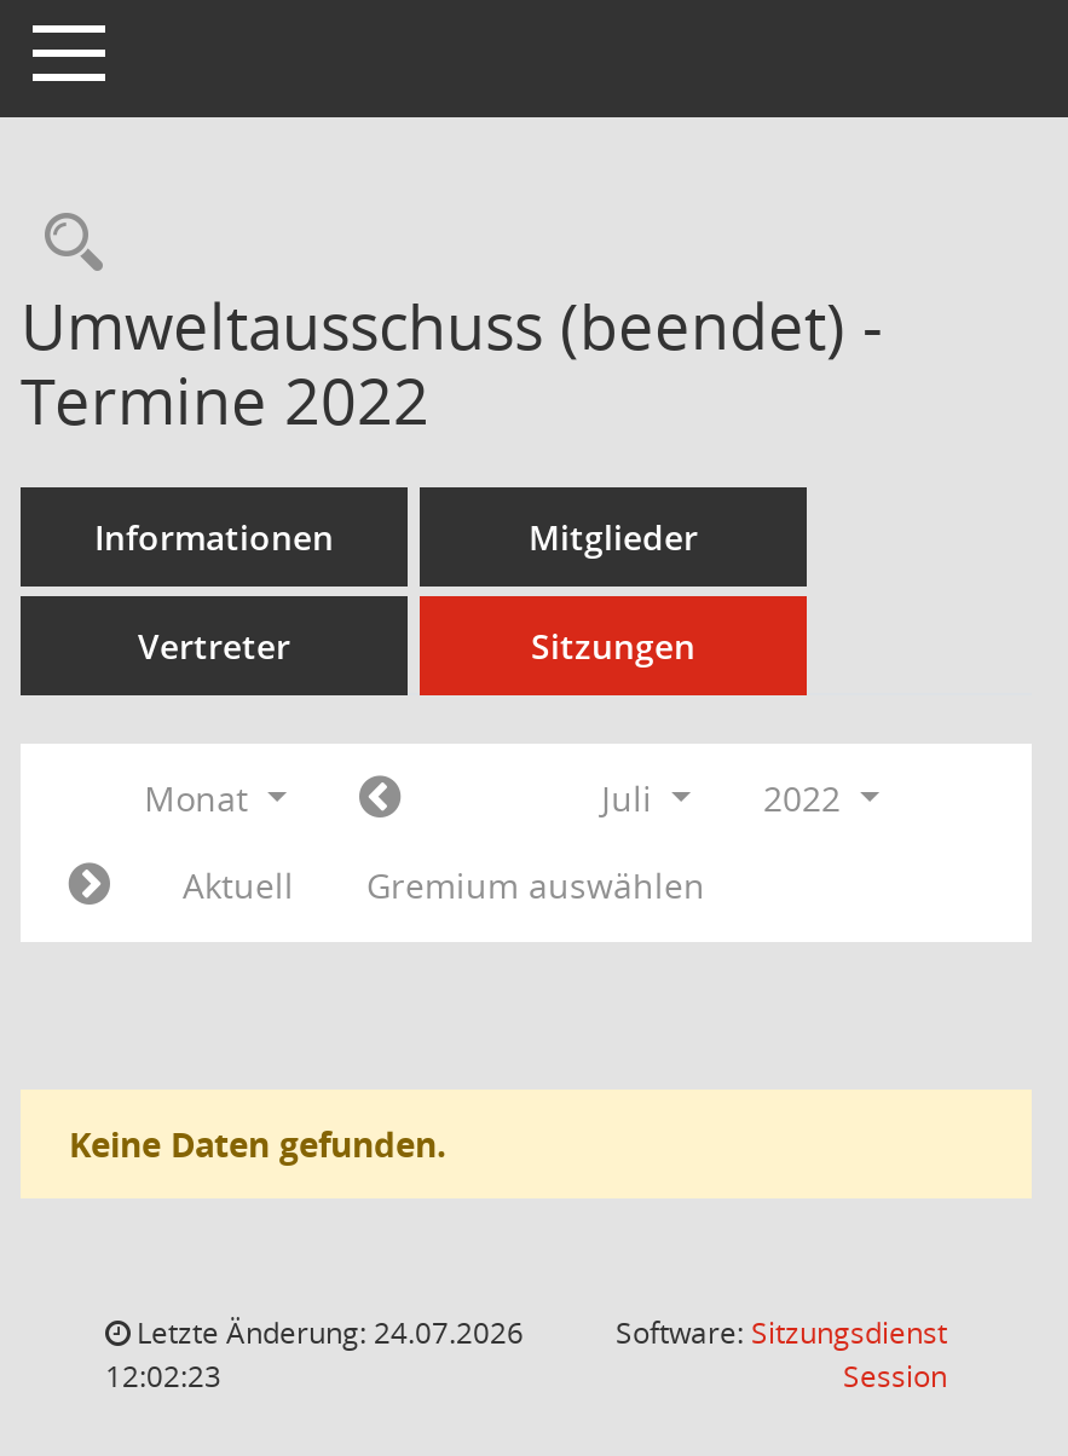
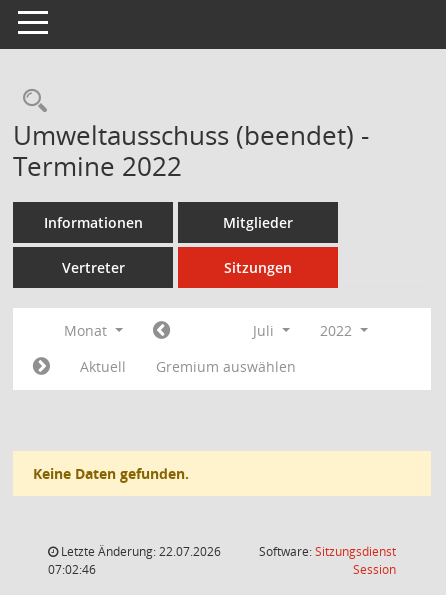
- Letzte Änderung: 24.07.2026
+ Letzte Änderung: 22.07.2026

- 12:02:23
+ 07:02:46
